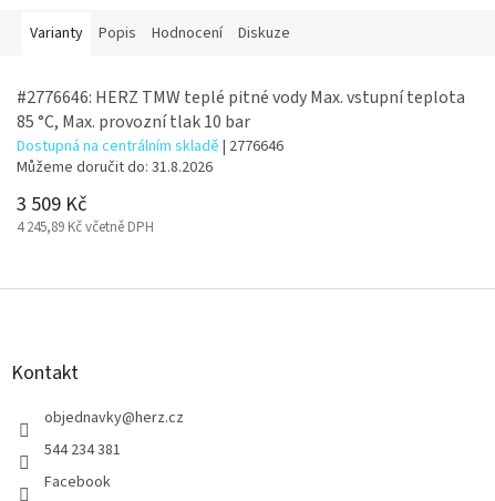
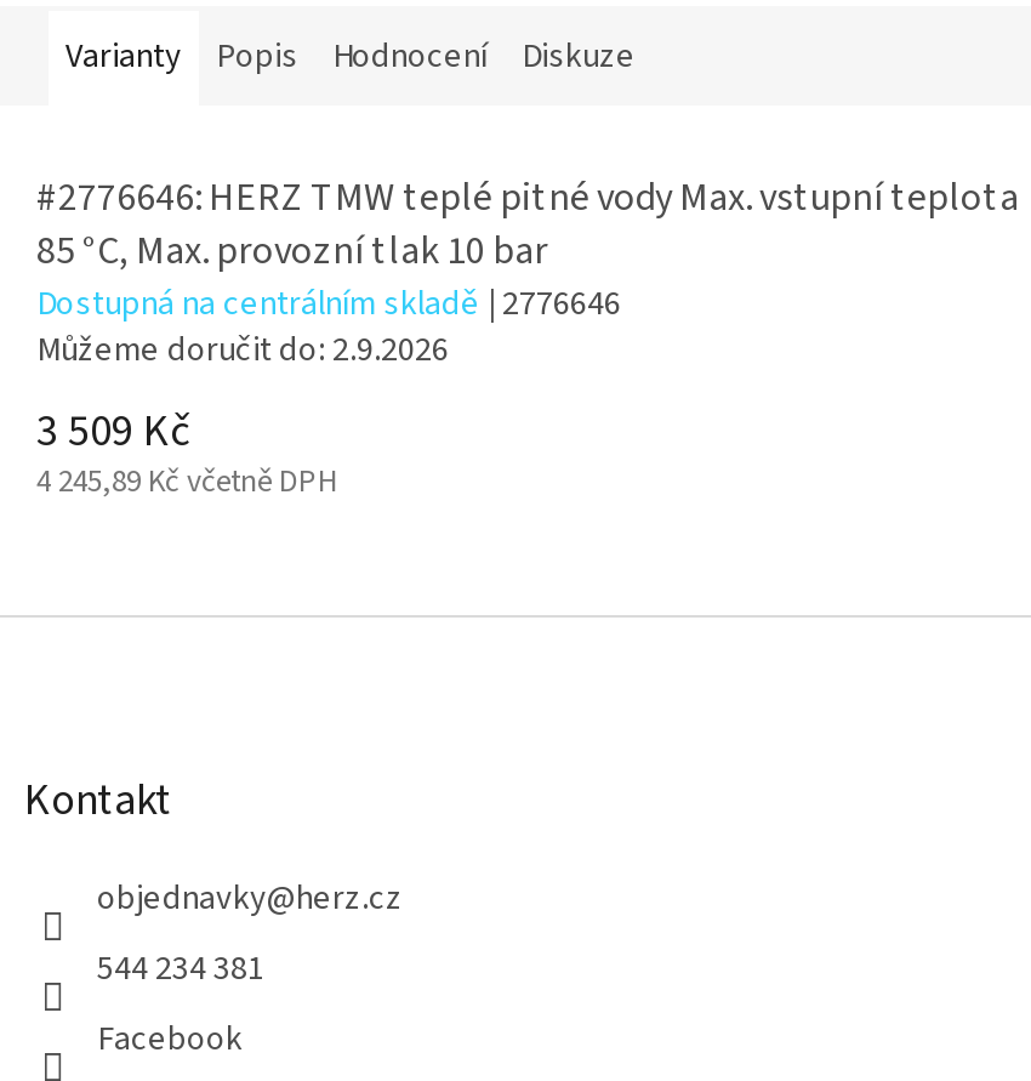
- Můžeme doručit do: 31.8.2026
+ Můžeme doručit do: 2.9.2026
